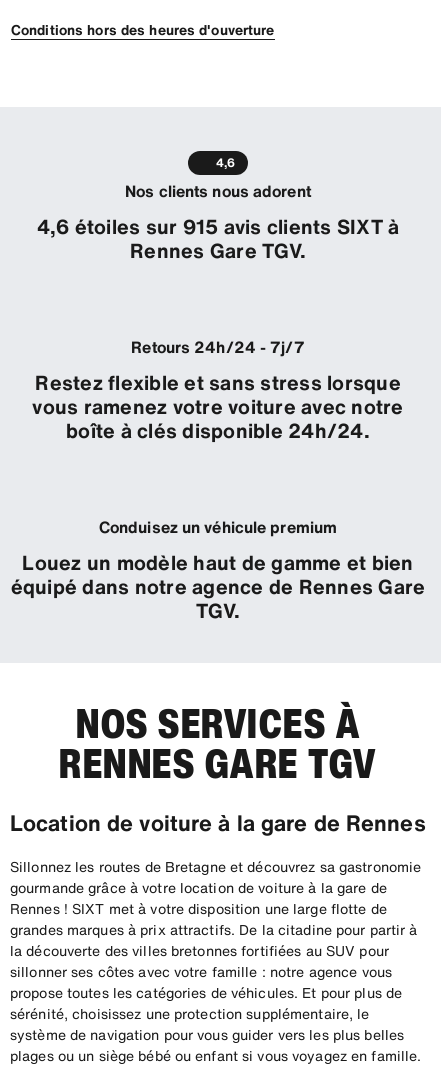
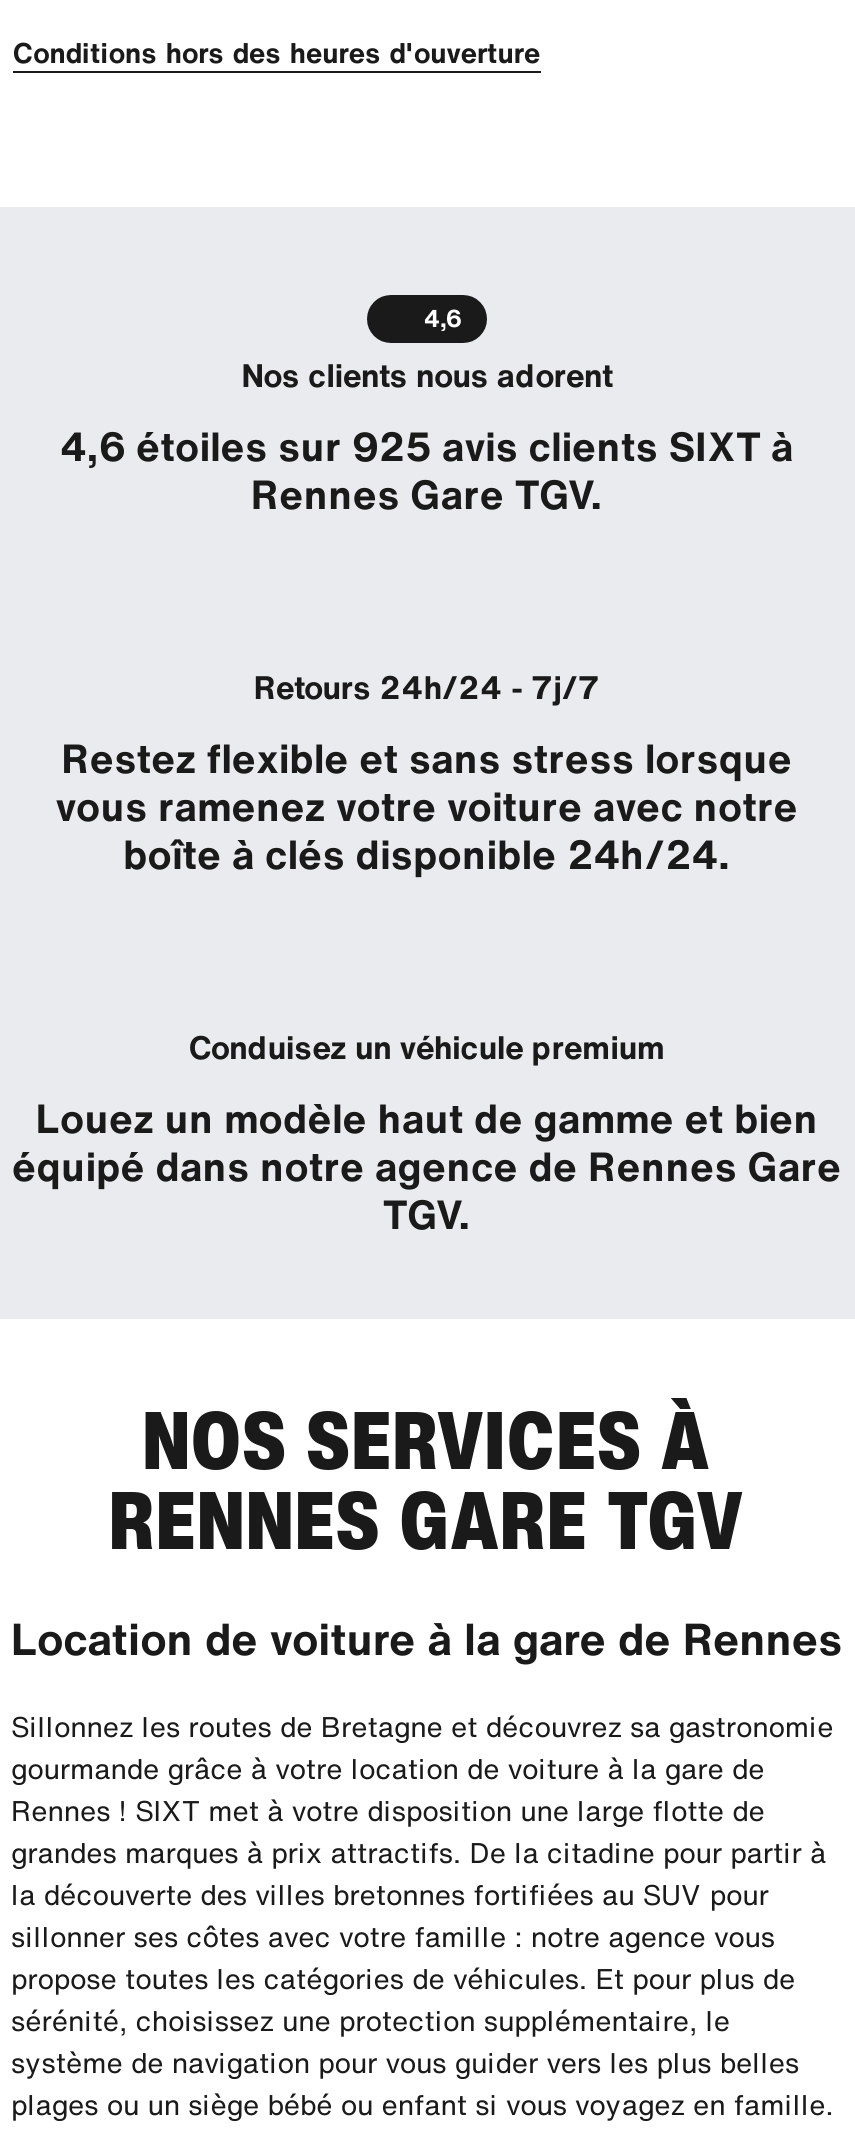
- 4,6 étoiles sur 915 avis clients SIXT à
+ 4,6 étoiles sur 925 avis clients SIXT à
